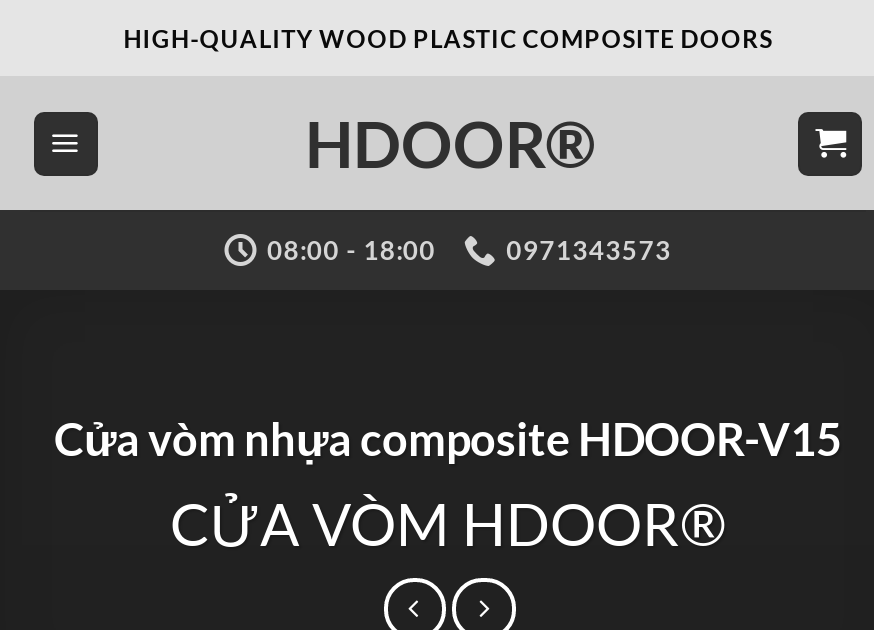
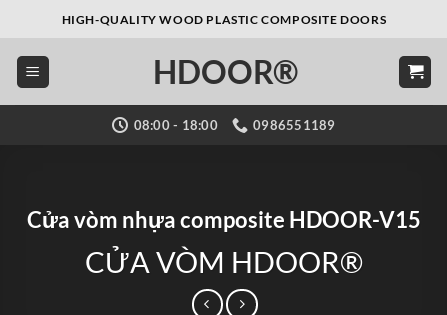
- 0971343573
+ 0986551189
